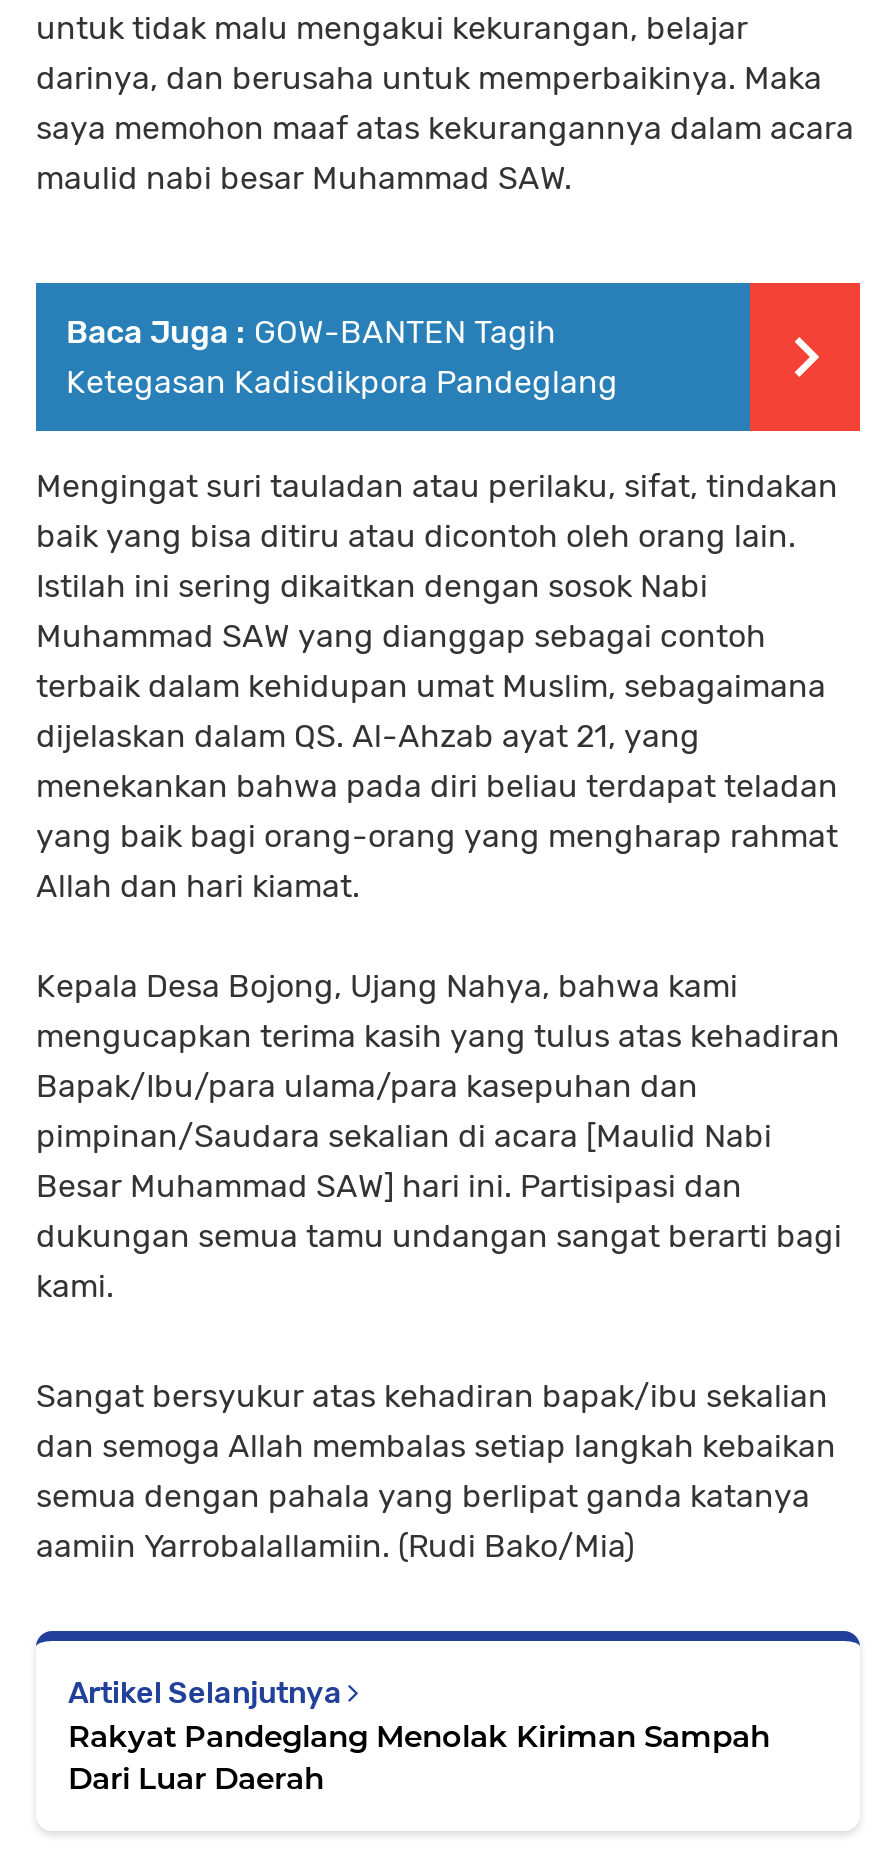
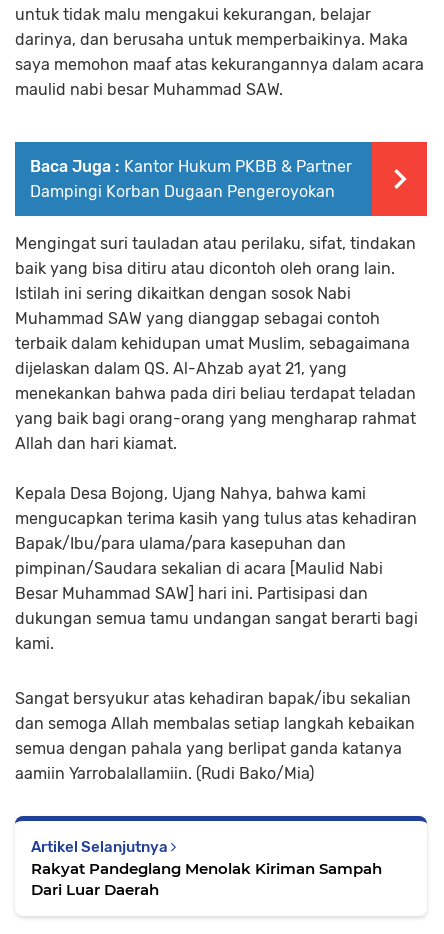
- Baca Juga : GOW-BANTEN Tagih
- Ketegasan Kadisdikpora Pandeglang
+ Baca Juga : Kantor Hukum PKBB & Partner
+ Dampingi Korban Dugaan Pengeroyokan
